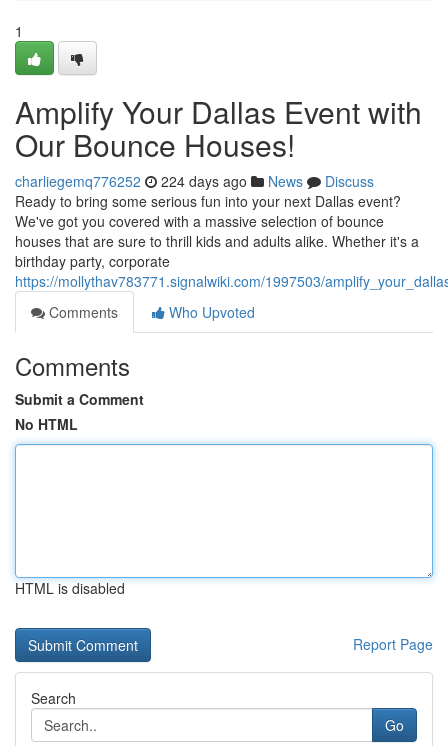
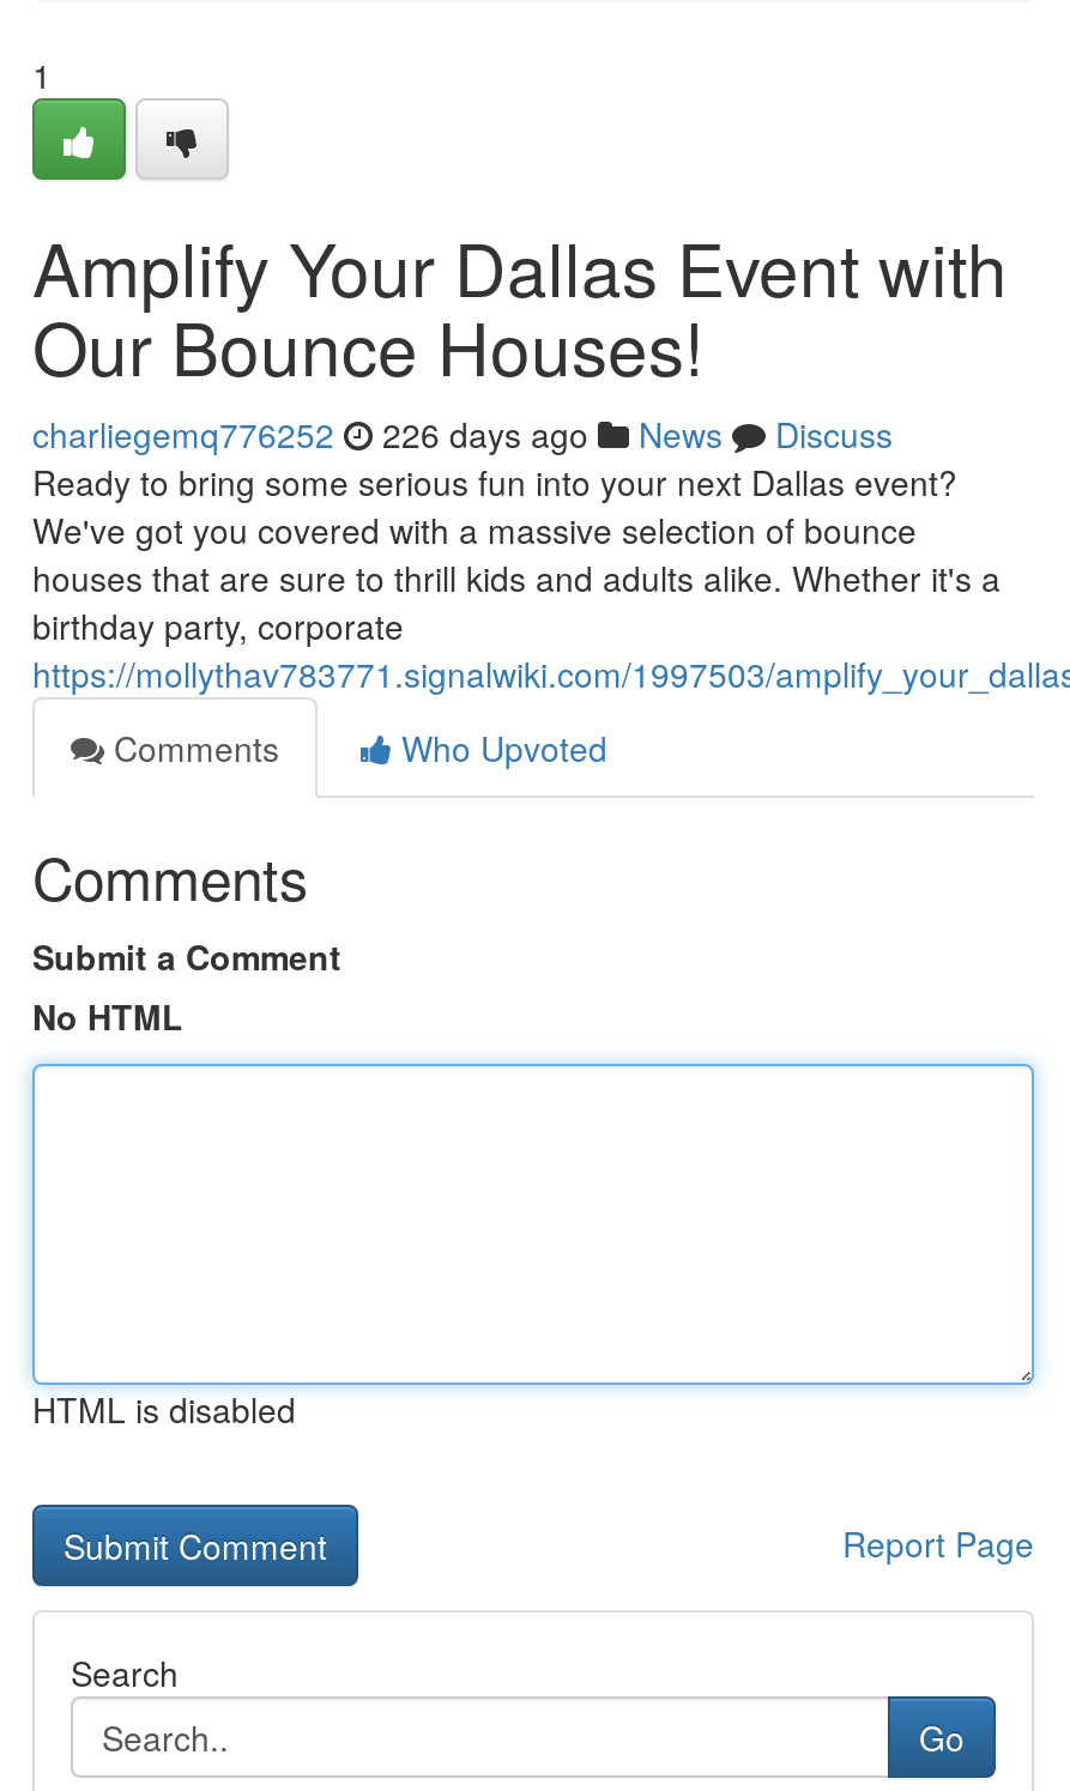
- charliegemq776252 224 days ago News Discuss
+ charliegemq776252 226 days ago News Discuss
